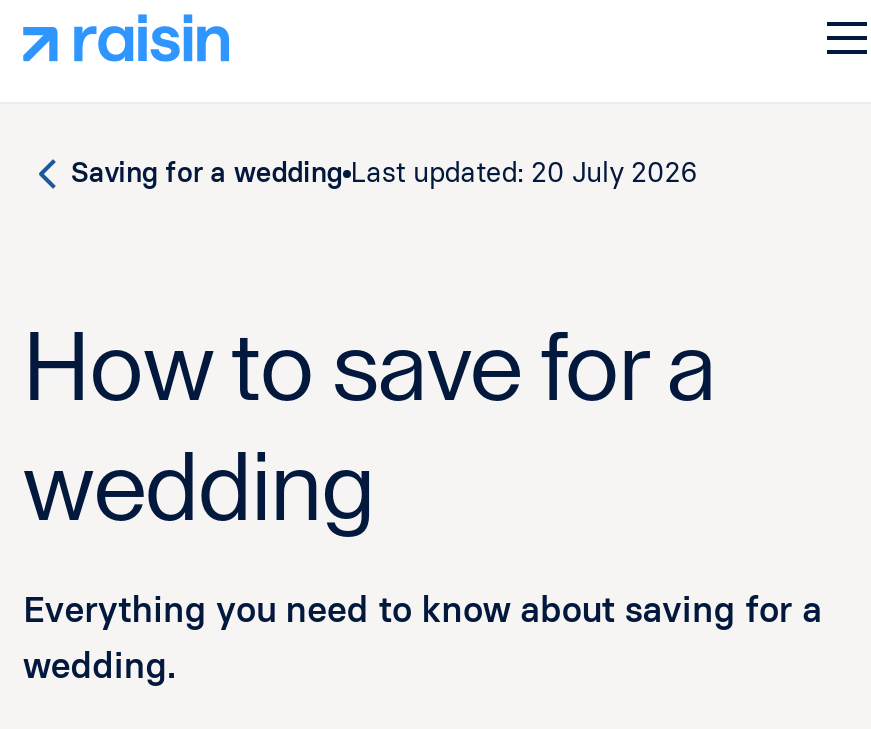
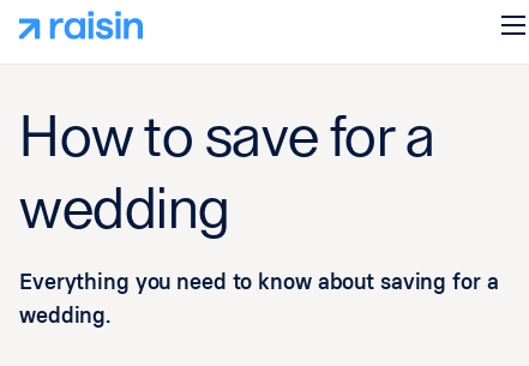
- Saving for a wedding Last updated: 20 July 2026
